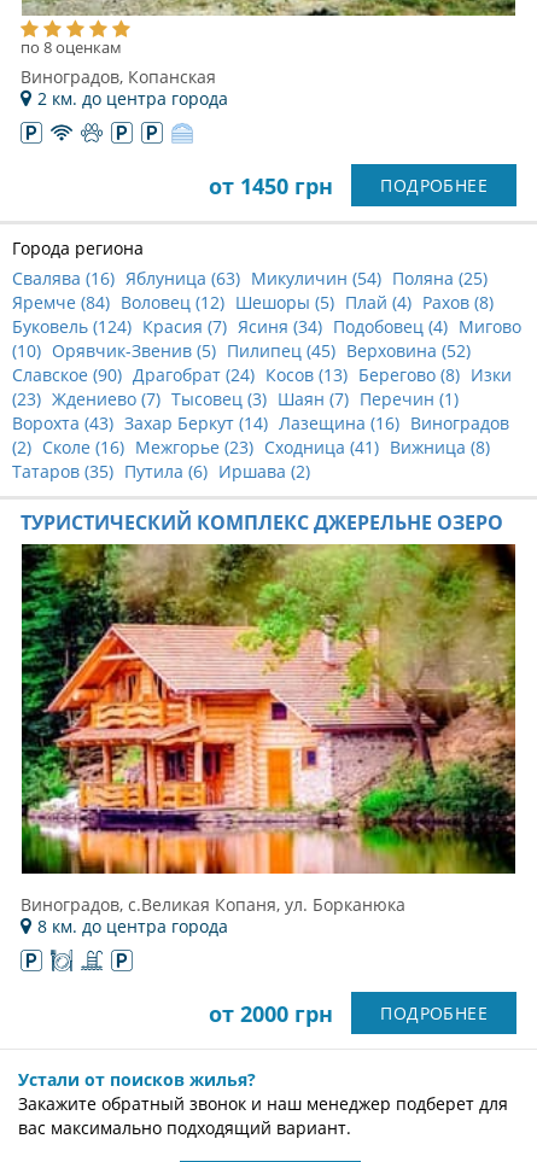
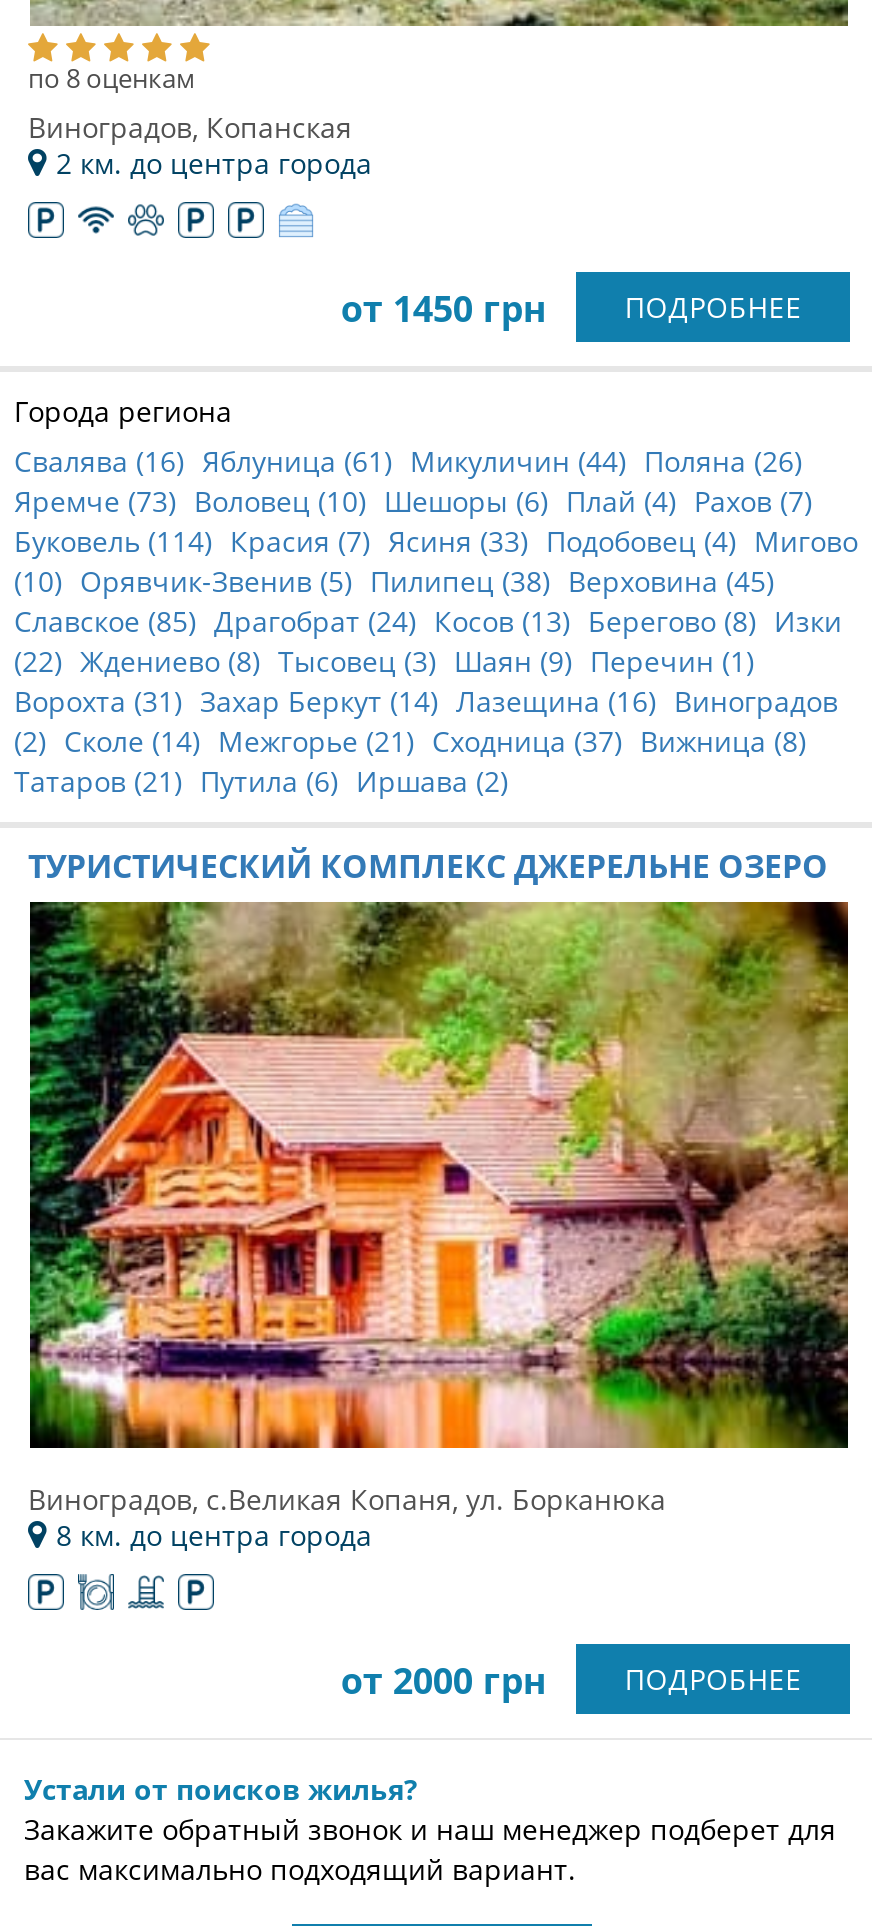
- Свалява (16) Яблуница (63) Микуличин (54) Поляна (25)
+ Свалява (16) Яблуница (61) Микуличин (44) Поляна (26)

- Яремче (84) Воловец (12) Шешоры (5) Плай (4) Рахов (8)
+ Яремче (73) Воловец (10) Шешоры (6) Плай (4) Рахов (7)

- Буковель (124) Красия (7) Ясиня (34) Подобовец (4) Мигово
+ Буковель (114) Красия (7) Ясиня (33) Подобовец (4) Мигово

- (10) Орявчик-Звенив (5) Пилипец (45) Верховина (52)
+ (10) Орявчик-Звенив (5) Пилипец (38) Верховина (45)

- Славское (90) Драгобрат (24) Косов (13) Берегово (8) Изки
+ Славское (85) Драгобрат (24) Косов (13) Берегово (8) Изки

- (23) Ждениево (7) Тысовец (3) Шаян (7) Перечин (1)
+ (22) Ждениево (8) Тысовец (3) Шаян (9) Перечин (1)

- Ворохта (43) Захар Беркут (14) Лазещина (16) Виноградов
+ Ворохта (31) Захар Беркут (14) Лазещина (16) Виноградов

- (2) Сколе (16) Межгорье (23) Сходница (41) Вижница (8)
+ (2) Сколе (14) Межгорье (21) Сходница (37) Вижница (8)

- Татаров (35) Путила (6) Иршава (2)
+ Татаров (21) Путила (6) Иршава (2)
